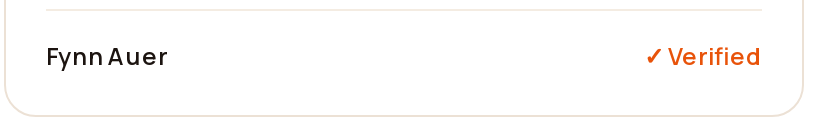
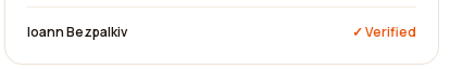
- Fynn Auer
+ Ioann Bezpalkiv
